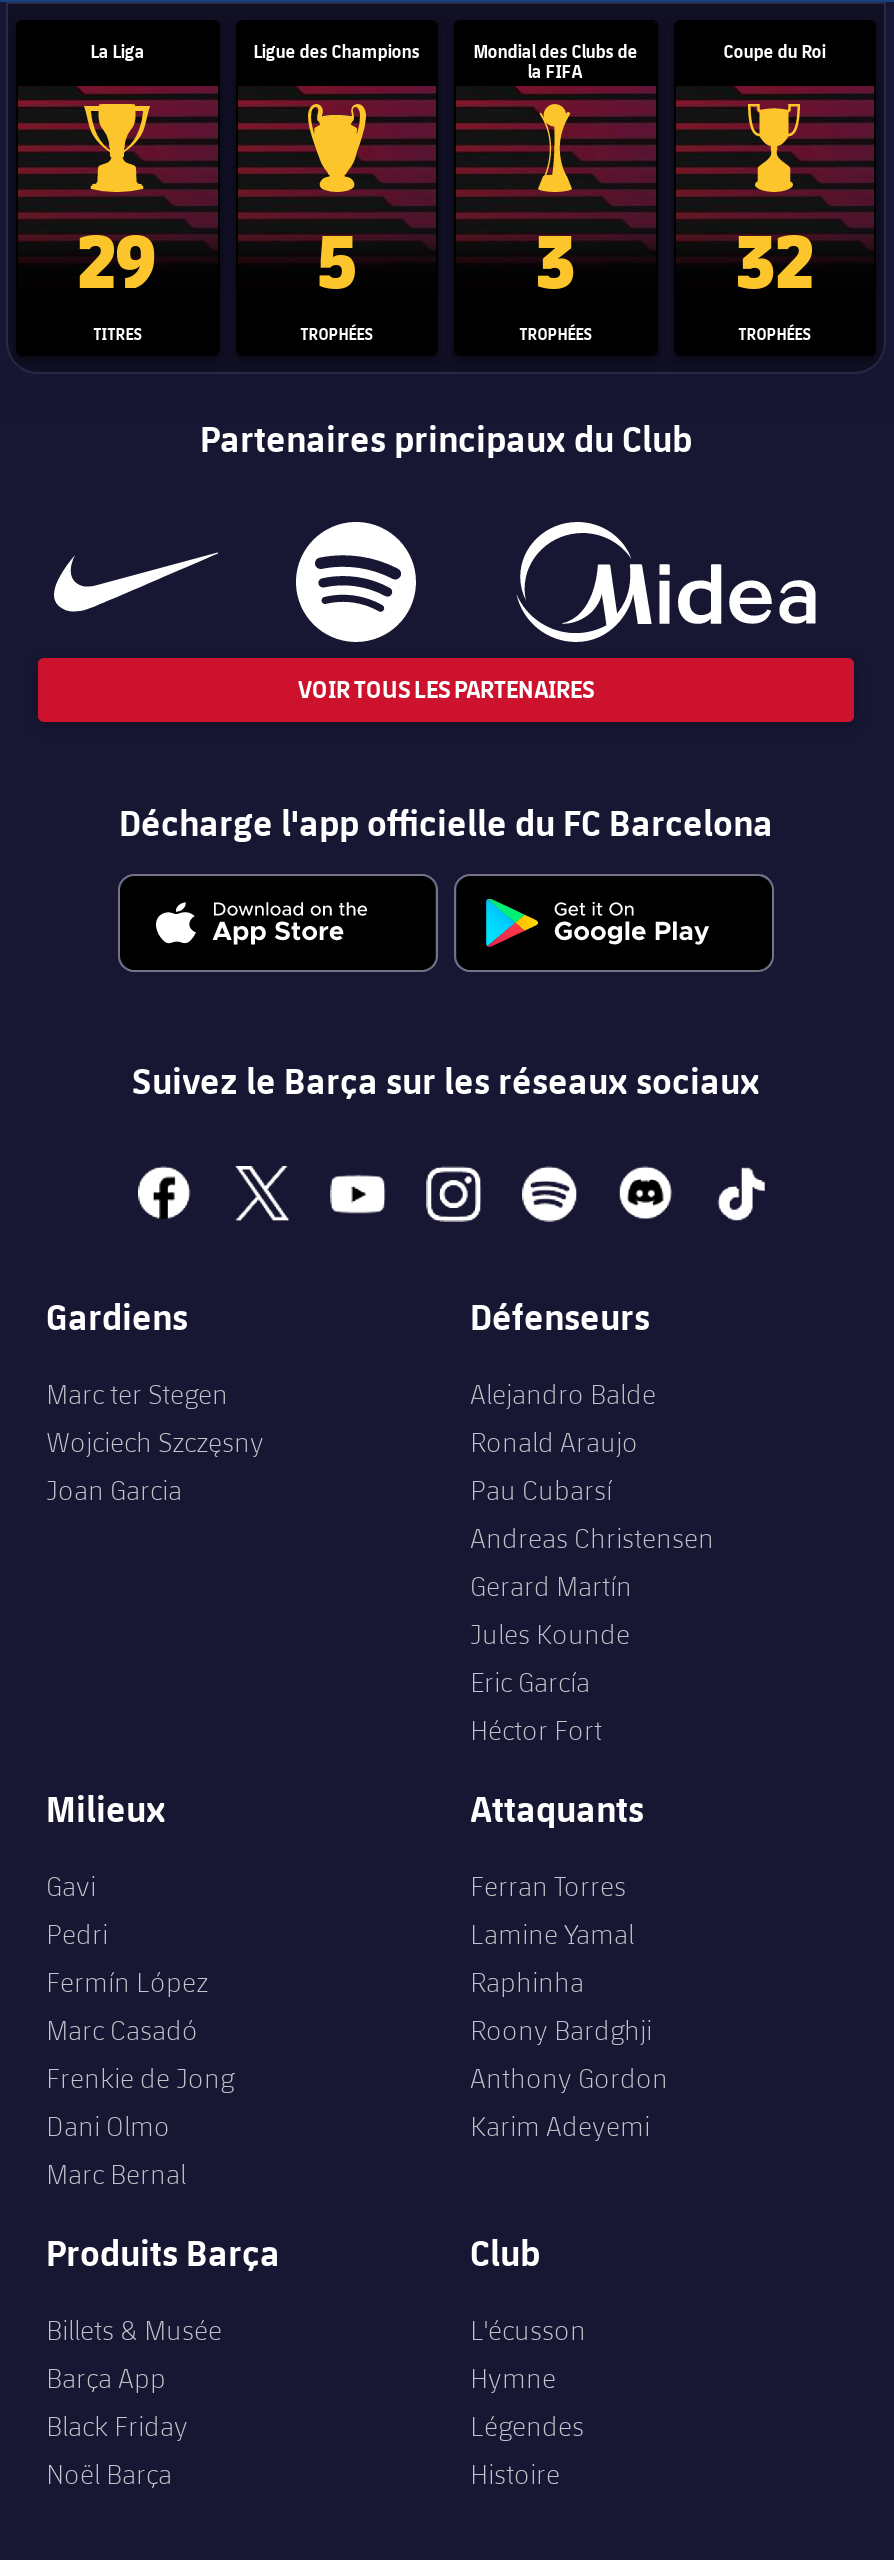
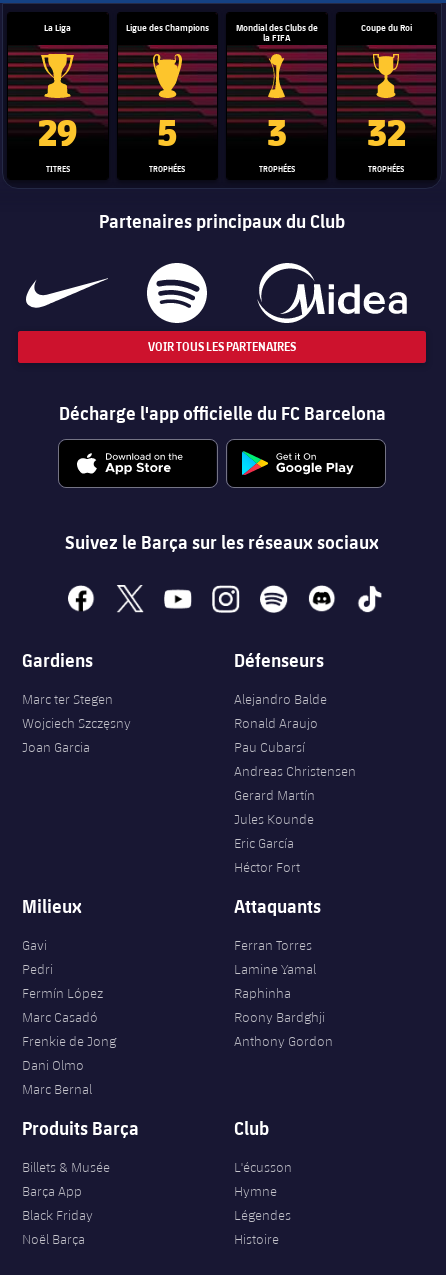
- Karim Adeyemi
